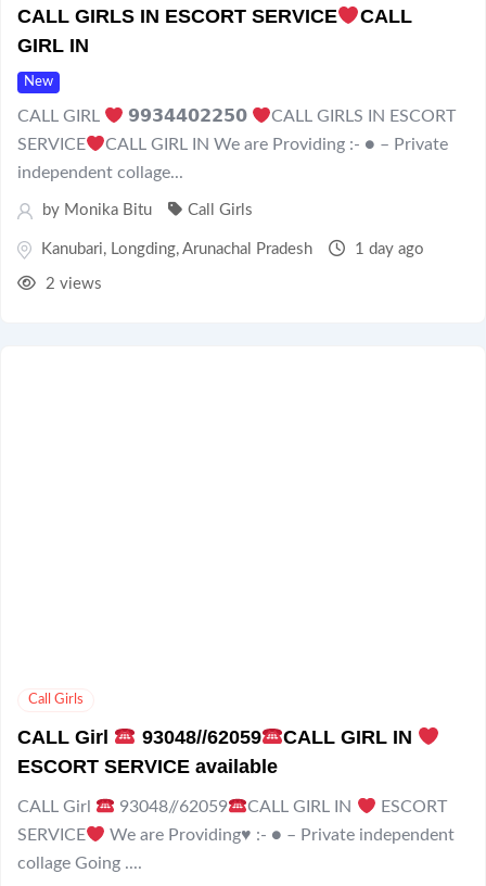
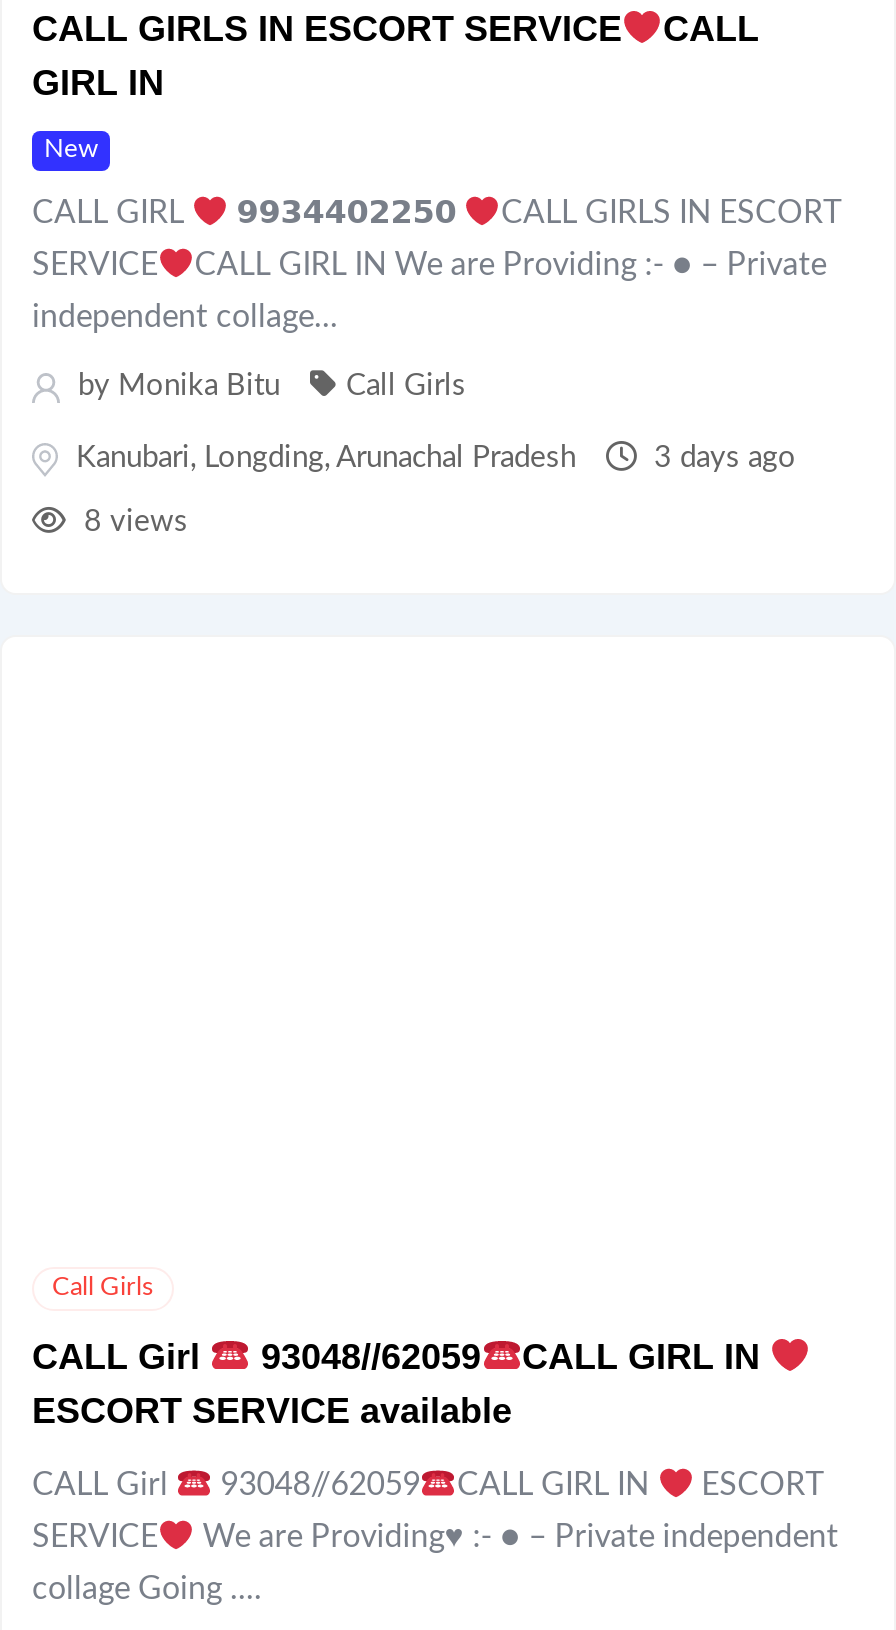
- 1 day ago
+ 3 days ago

- 2 views
+ 8 views
